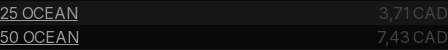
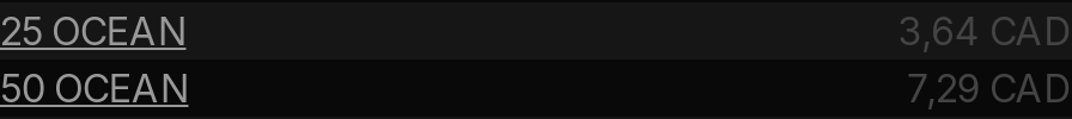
- 3,71 CAD
+ 3,64 CAD

- 7,43 CAD
+ 7,29 CAD
